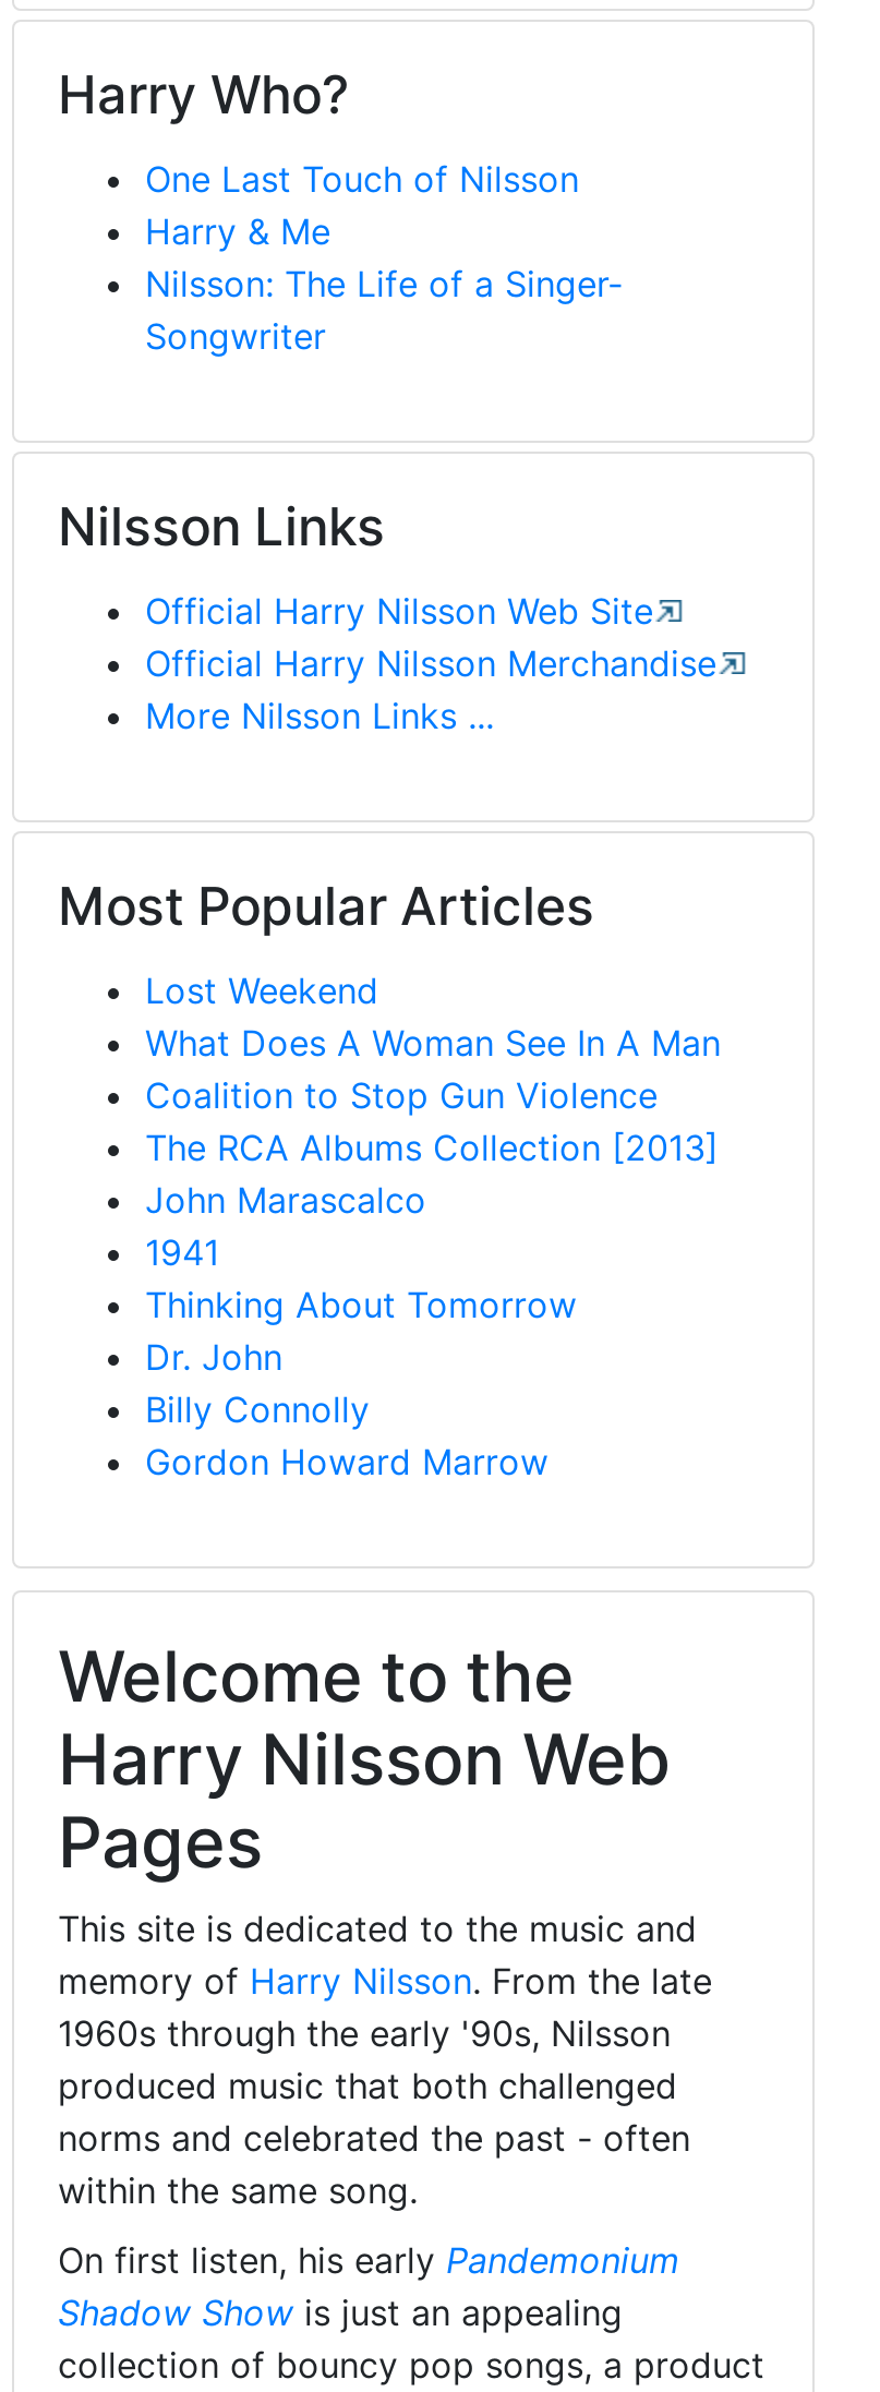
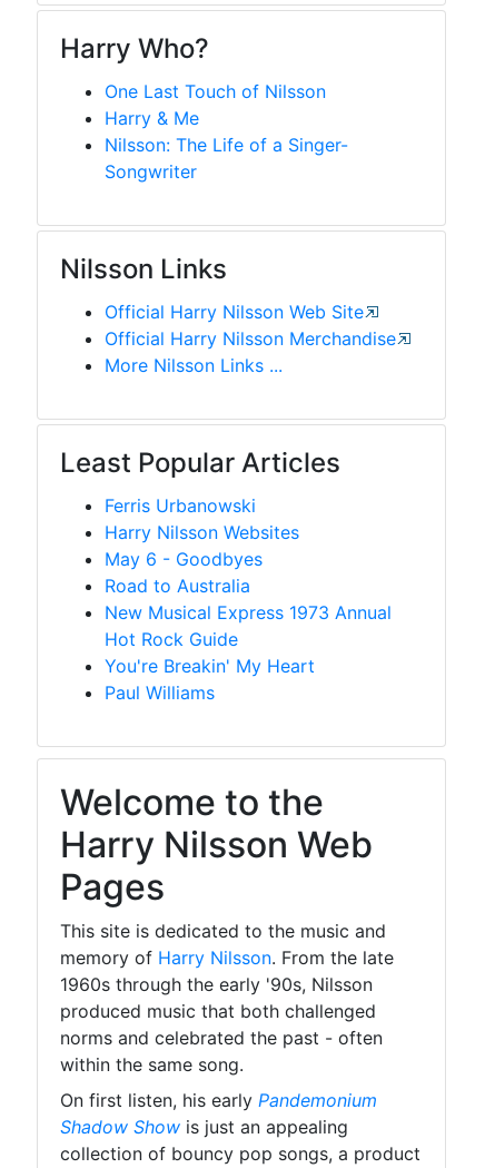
- Most Popular Articles
+ Least Popular Articles

- Lost Weekend
- What Does A Woman See In A Man
- Coalition to Stop Gun Violence
- The RCA Albums Collection [2013]
- John Marascalco
- 1941
- Thinking About Tomorrow
- Dr. John
- Billy Connolly
- Gordon Howard Marrow
+ Ferris Urbanowski
+ Harry Nilsson Websites
+ May 6 - Goodbyes
+ Road to Australia
+ New Musical Express 1973 Annual
+ Hot Rock Guide
+ You're Breakin' My Heart
+ Paul Williams
